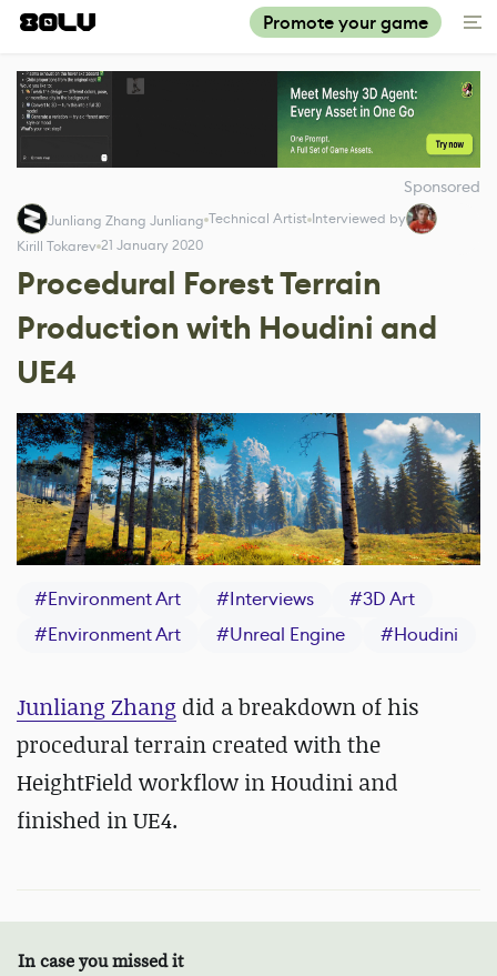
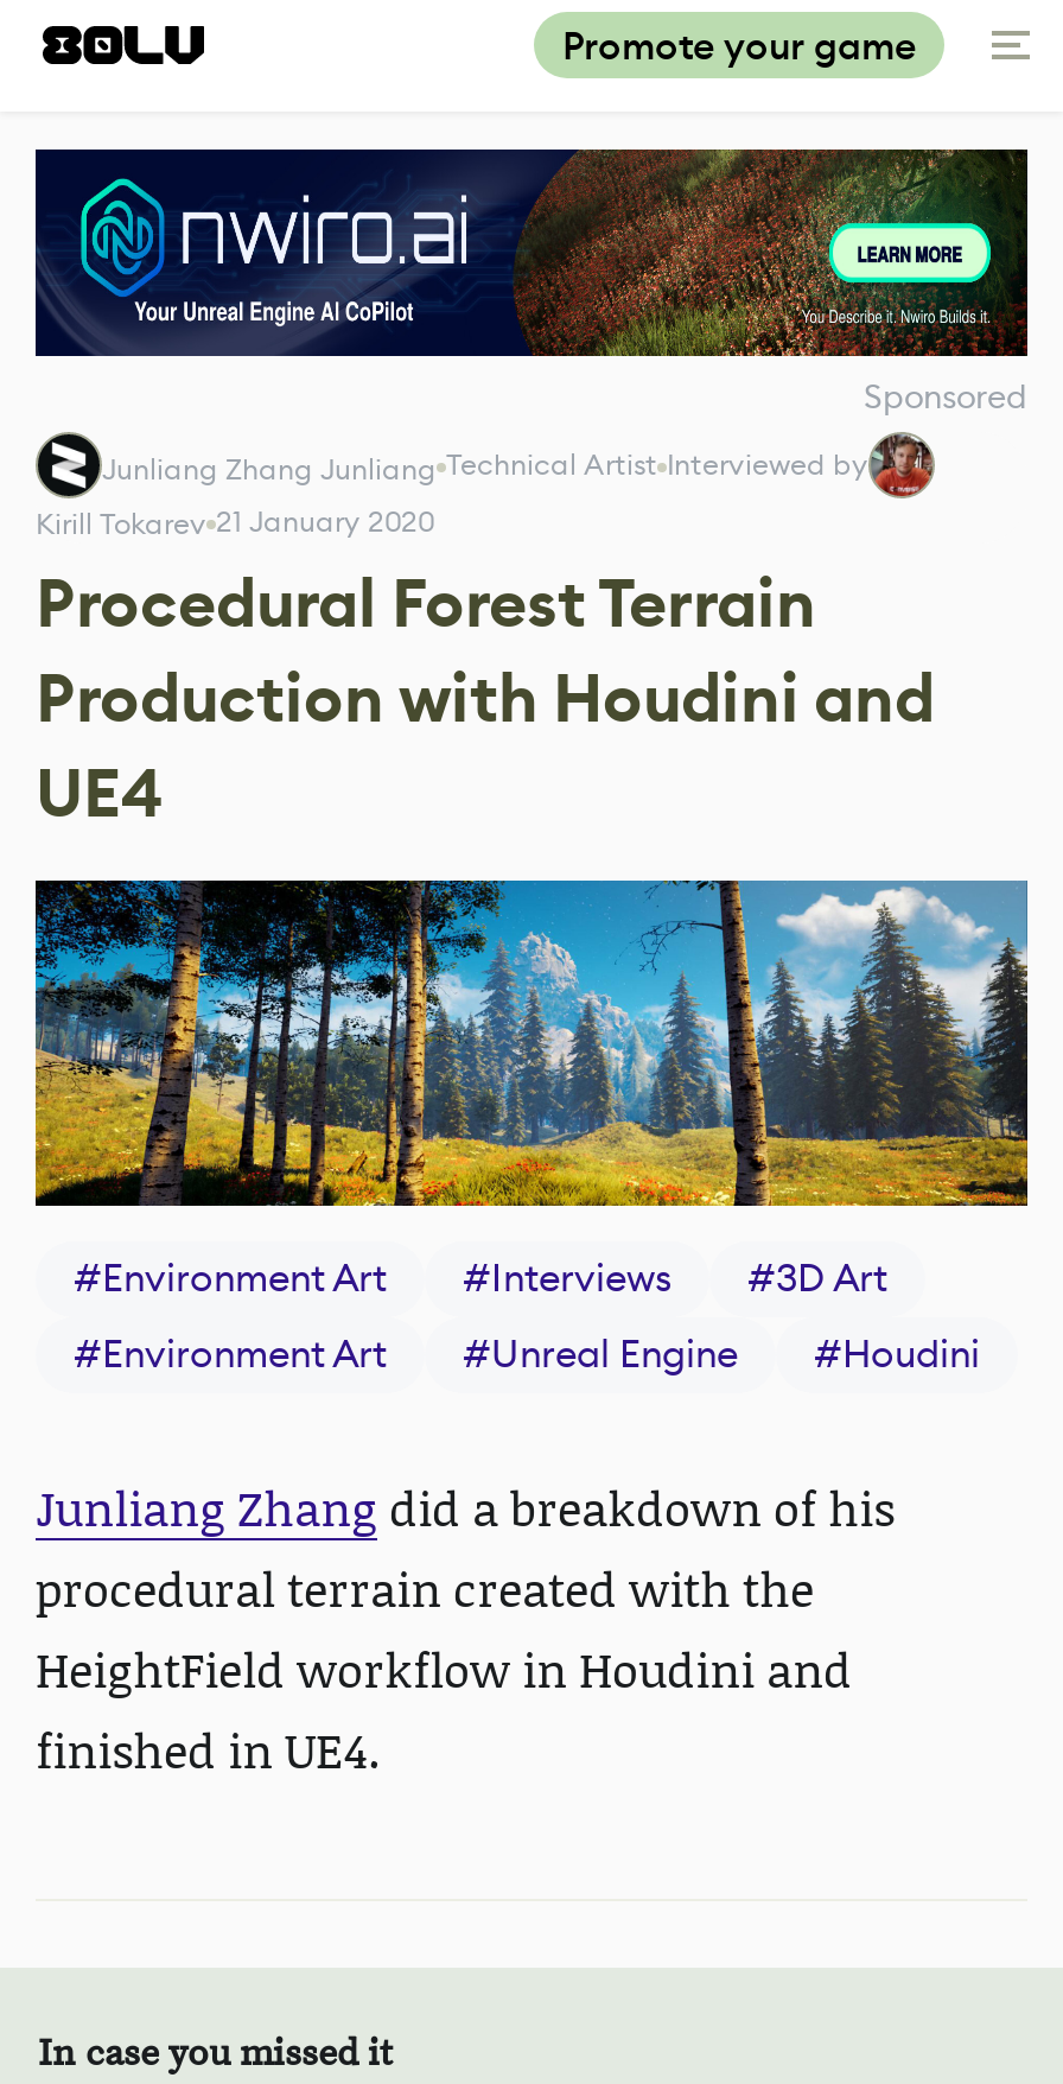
- [image]
+ [image]
